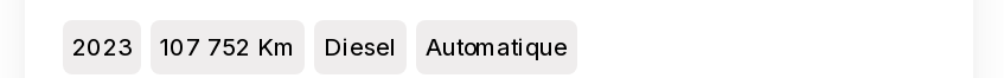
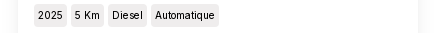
- 2023
- 107 752 Km
+ 2025
+ 5 Km
